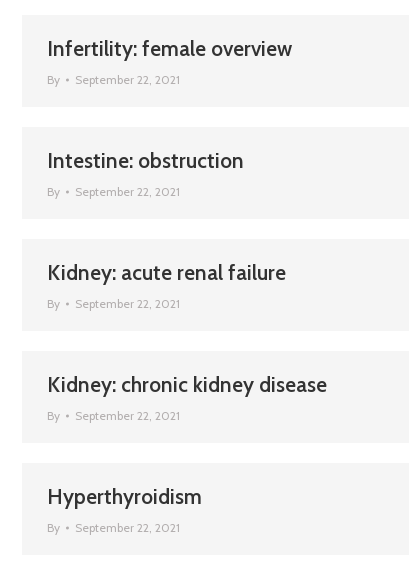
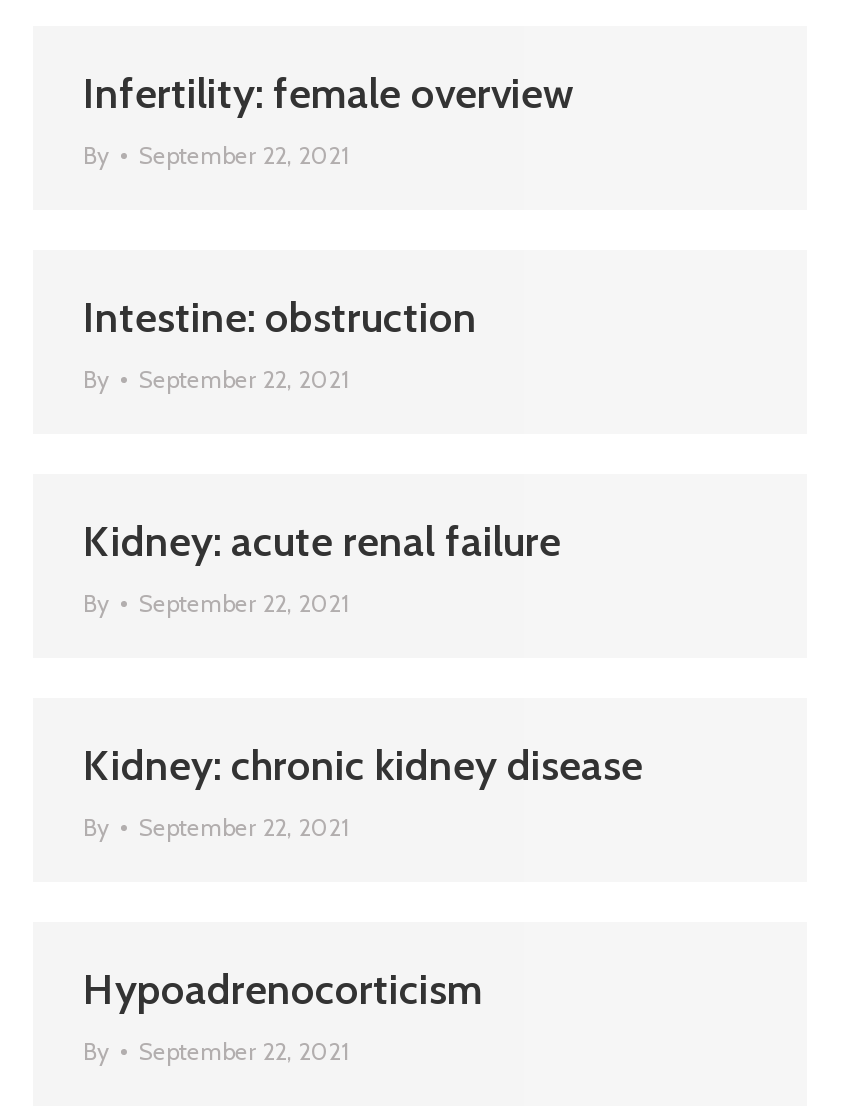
- Hyperthyroidism
+ Hypoadrenocorticism
